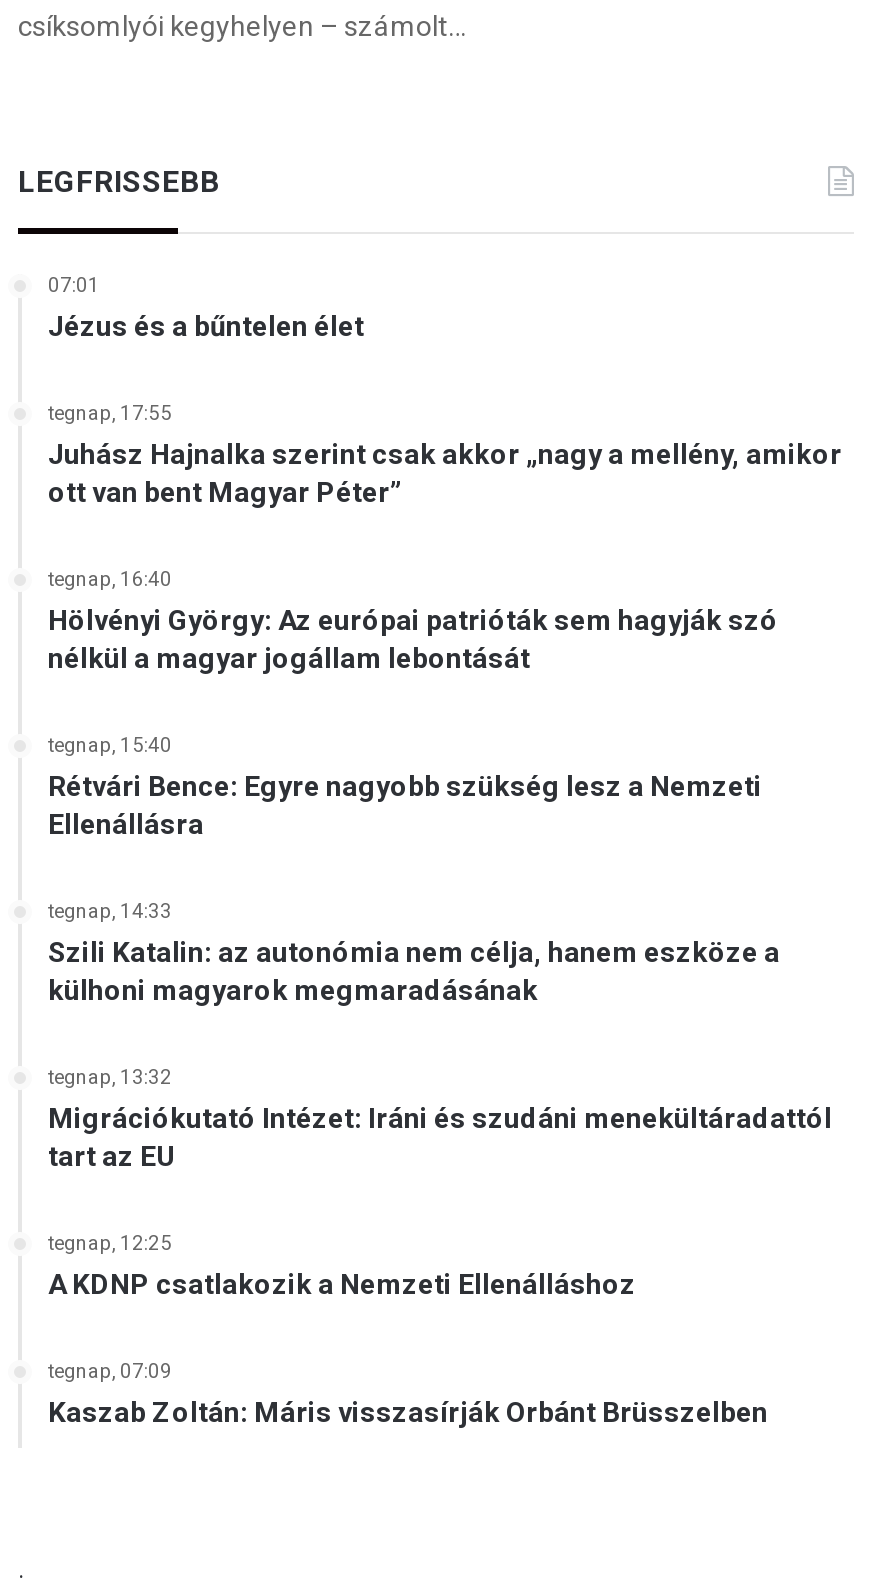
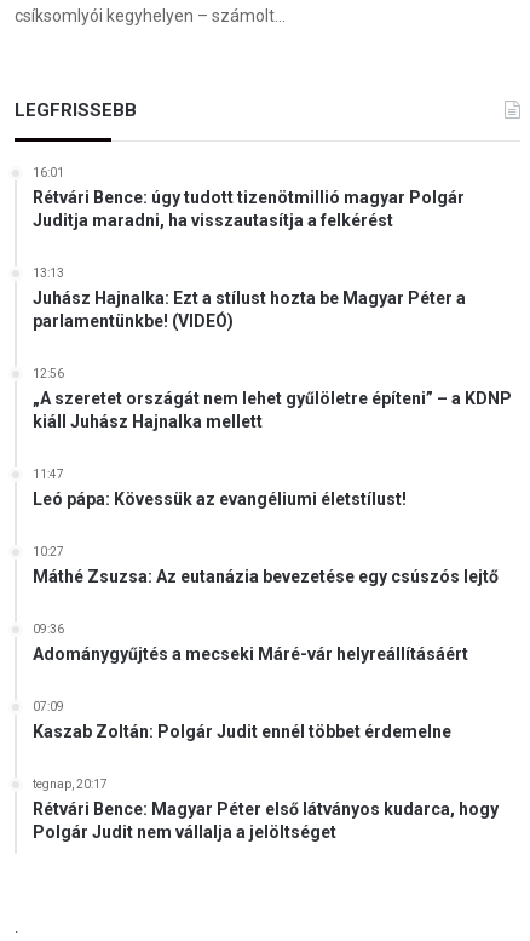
- 07:01
- Jézus és a bűntelen élet
+ 16:01
+ Rétvári Bence: úgy tudott tizenötmillió magyar Polgár
+ Juditja maradni, ha visszautasítja a felkérést

- tegnap, 17:55
- Juhász Hajnalka szerint csak akkor „nagy a mellény, amikor
- ott van bent Magyar Péter”
+ 13:13
+ Juhász Hajnalka: Ezt a stílust hozta be Magyar Péter a
+ parlamentünkbe! (VIDEÓ)

- tegnap, 16:40
- Hölvényi György: Az európai patrióták sem hagyják szó
- nélkül a magyar jogállam lebontását
+ 12:56
+ „A szeretet országát nem lehet gyűlöletre építeni” – a KDNP
+ kiáll Juhász Hajnalka mellett

- tegnap, 15:40
- Rétvári Bence: Egyre nagyobb szükség lesz a Nemzeti
- Ellenállásra
+ 11:47
+ Leó pápa: Kövessük az evangéliumi életstílust!

- tegnap, 14:33
- Szili Katalin: az autonómia nem célja, hanem eszköze a
- külhoni magyarok megmaradásának
+ 10:27
+ Máthé Zsuzsa: Az eutanázia bevezetése egy csúszós lejtő

- tegnap, 13:32
- Migrációkutató Intézet: Iráni és szudáni menekültáradattól
- tart az EU
+ 09:36
+ Adománygyűjtés a mecseki Máré-vár helyreállításáért

- tegnap, 12:25
- A KDNP csatlakozik a Nemzeti Ellenálláshoz
+ 07:09
+ Kaszab Zoltán: Polgár Judit ennél többet érdemelne

- tegnap, 07:09
- Kaszab Zoltán: Máris visszasírják Orbánt Brüsszelben
+ tegnap, 20:17
+ Rétvári Bence: Magyar Péter első látványos kudarca, hogy
+ Polgár Judit nem vállalja a jelöltséget
